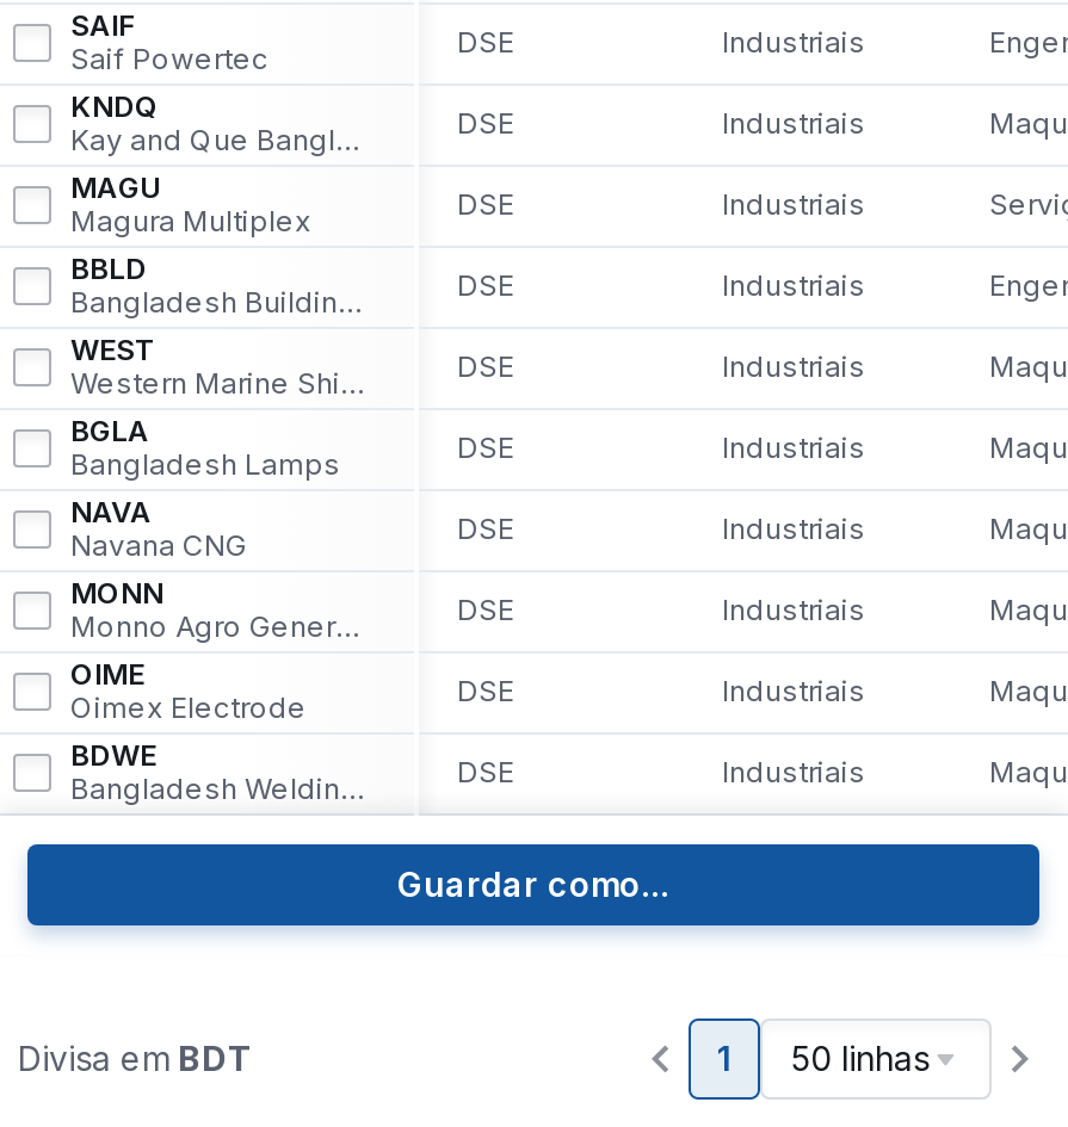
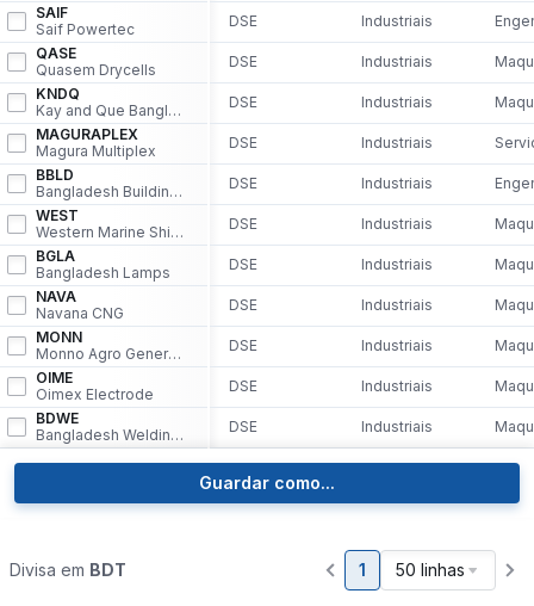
+ QASE
+ Quasem Drycells
+ DSE
+ Industriais

- MAGU
+ MAGURAPLEX
